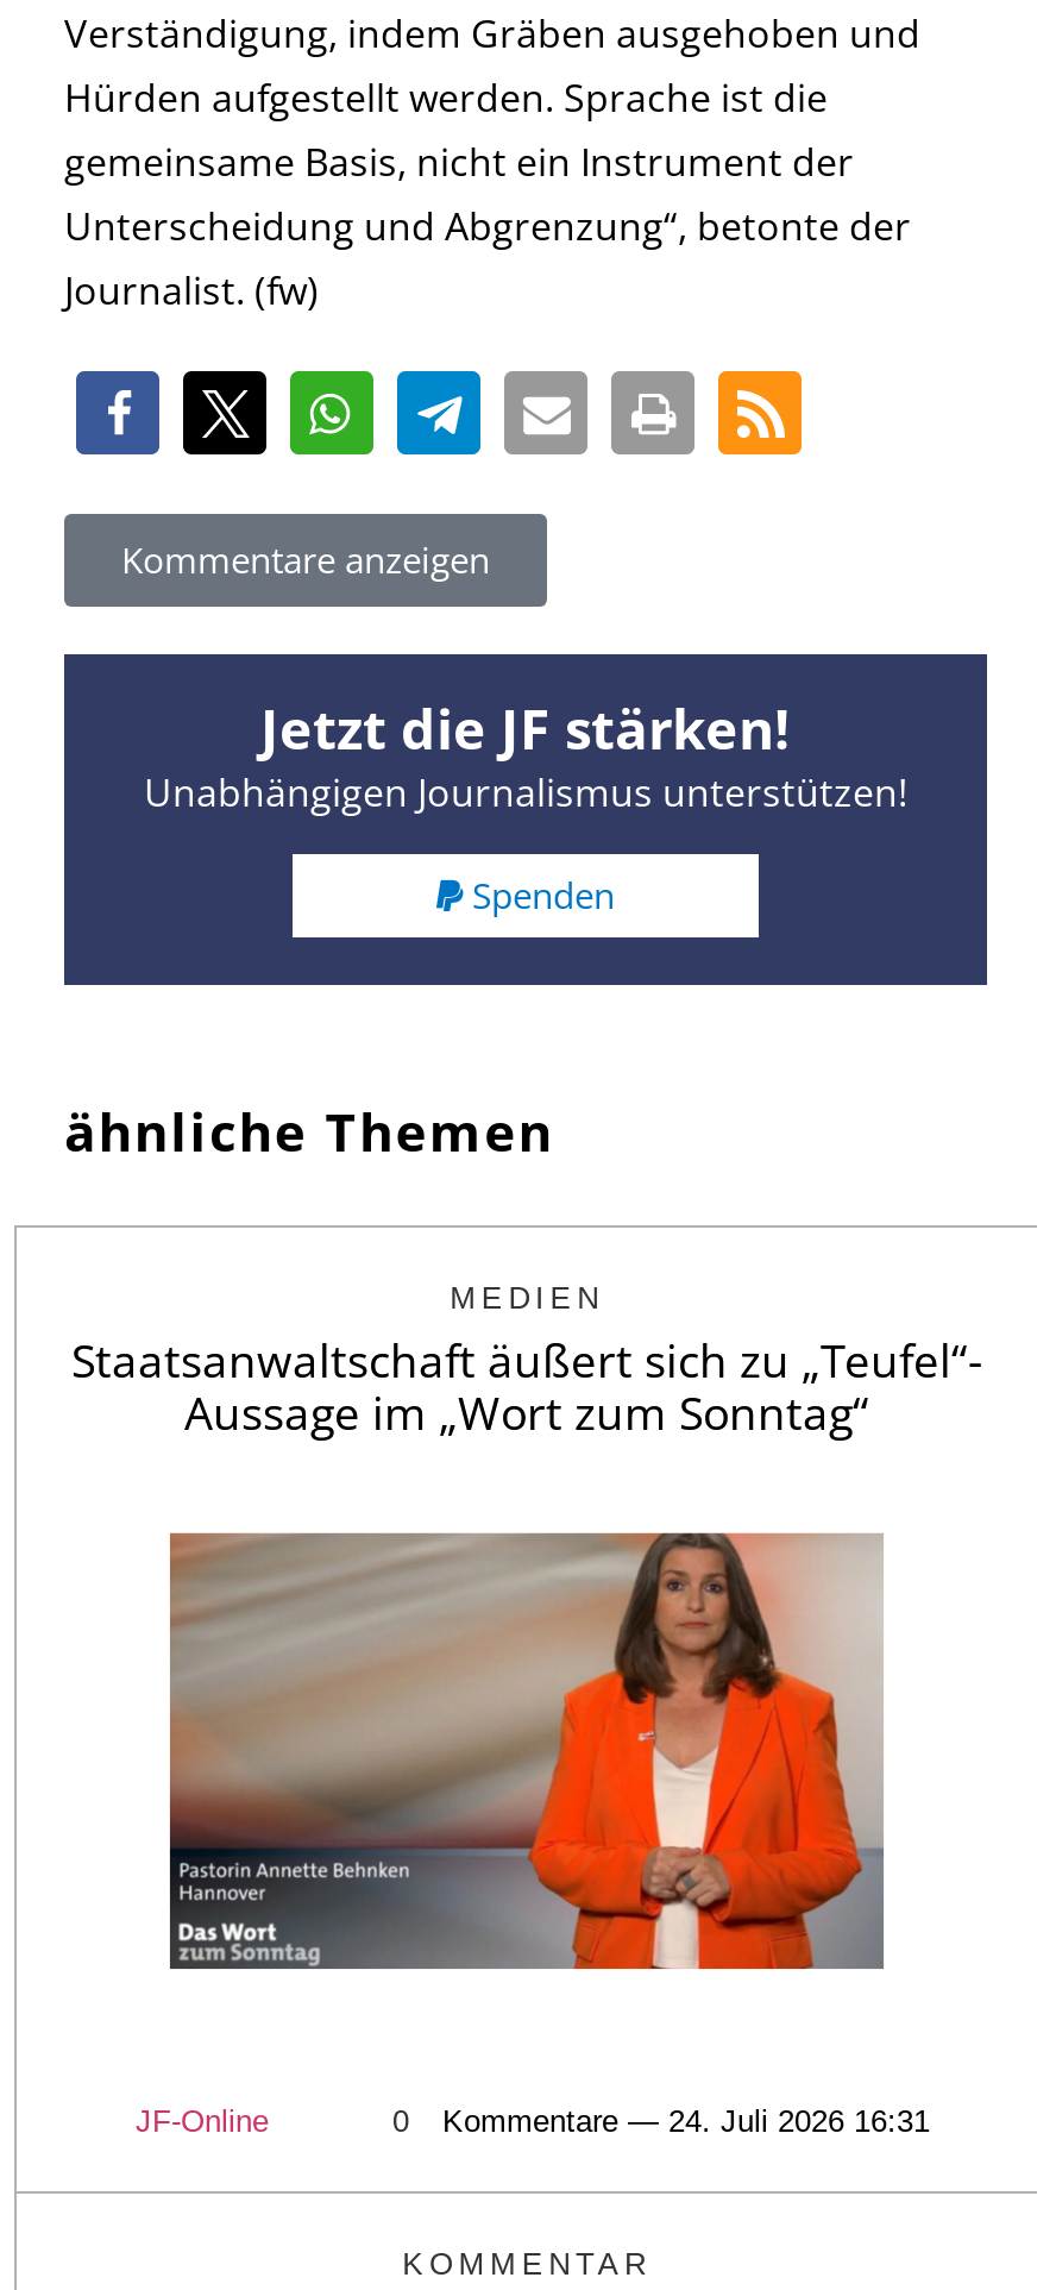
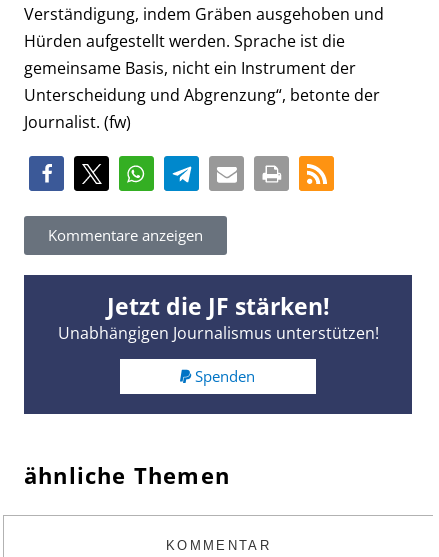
- MEDIEN
- Staatsanwaltschaft äußert sich zu „Teufel“-
- Aussage im „Wort zum Sonntag“

- [image]

- JF-Online
- 0
- Kommentare — 24. Juli 2026 16:31
